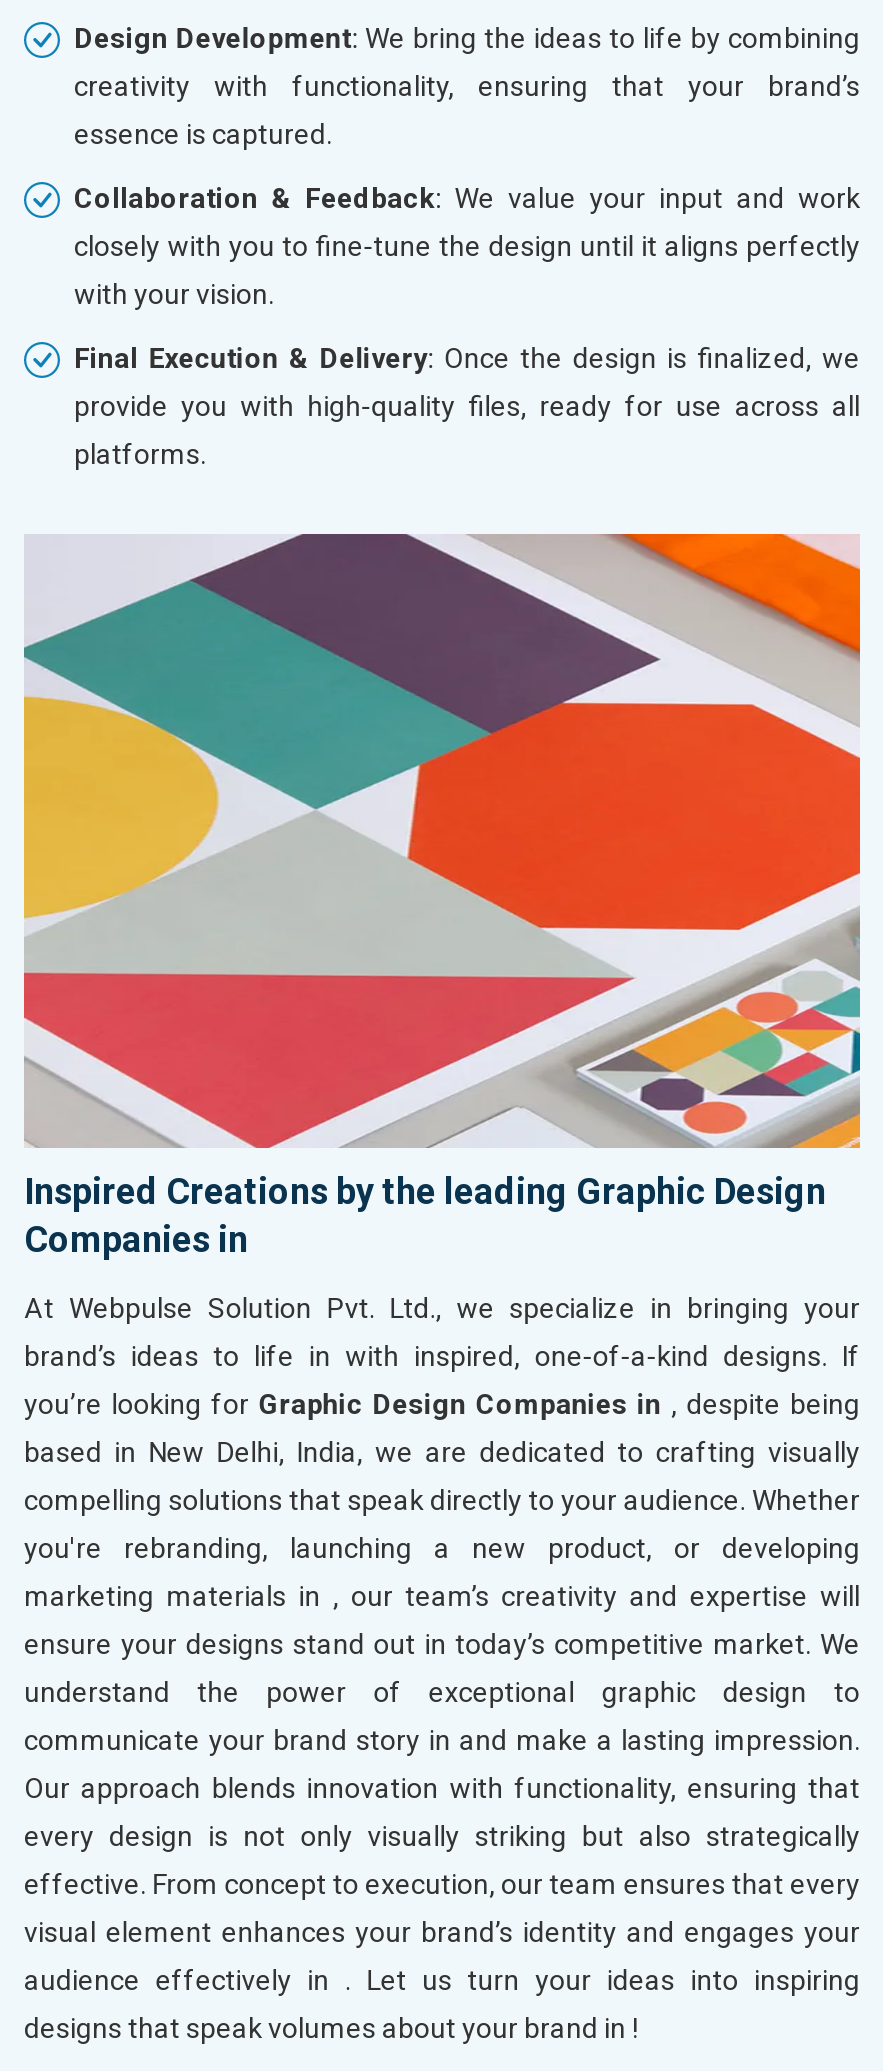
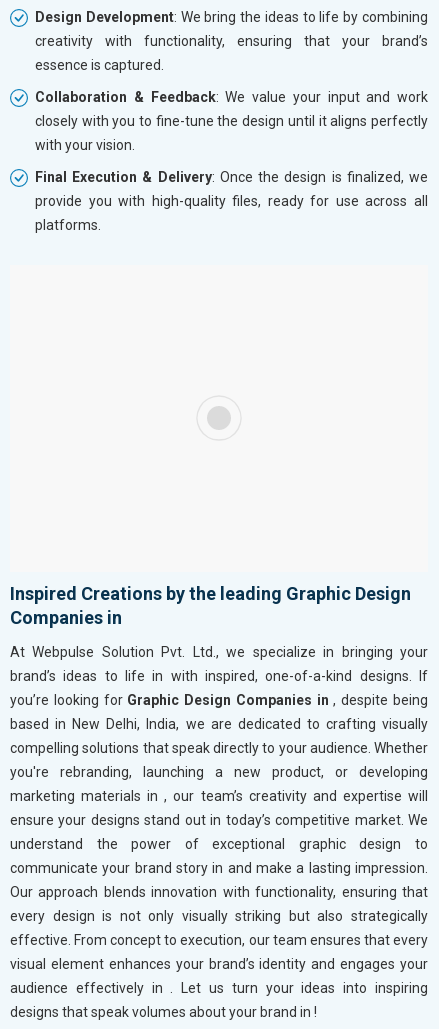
- [image]
